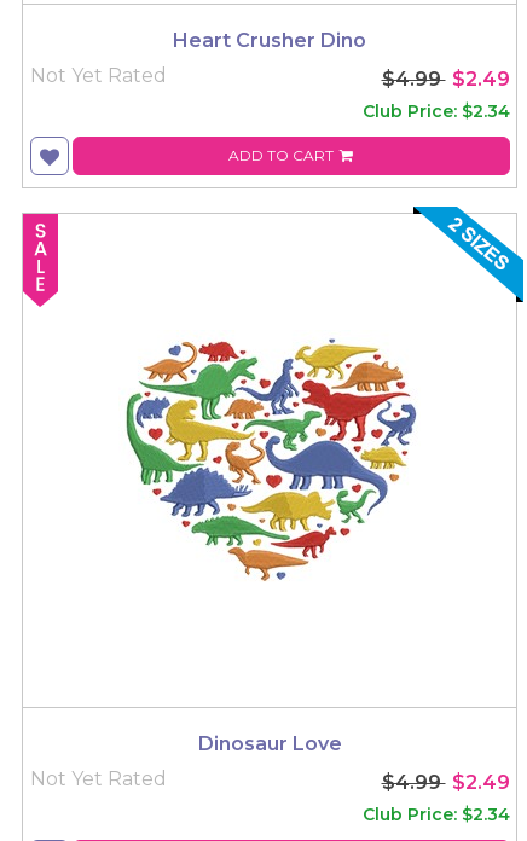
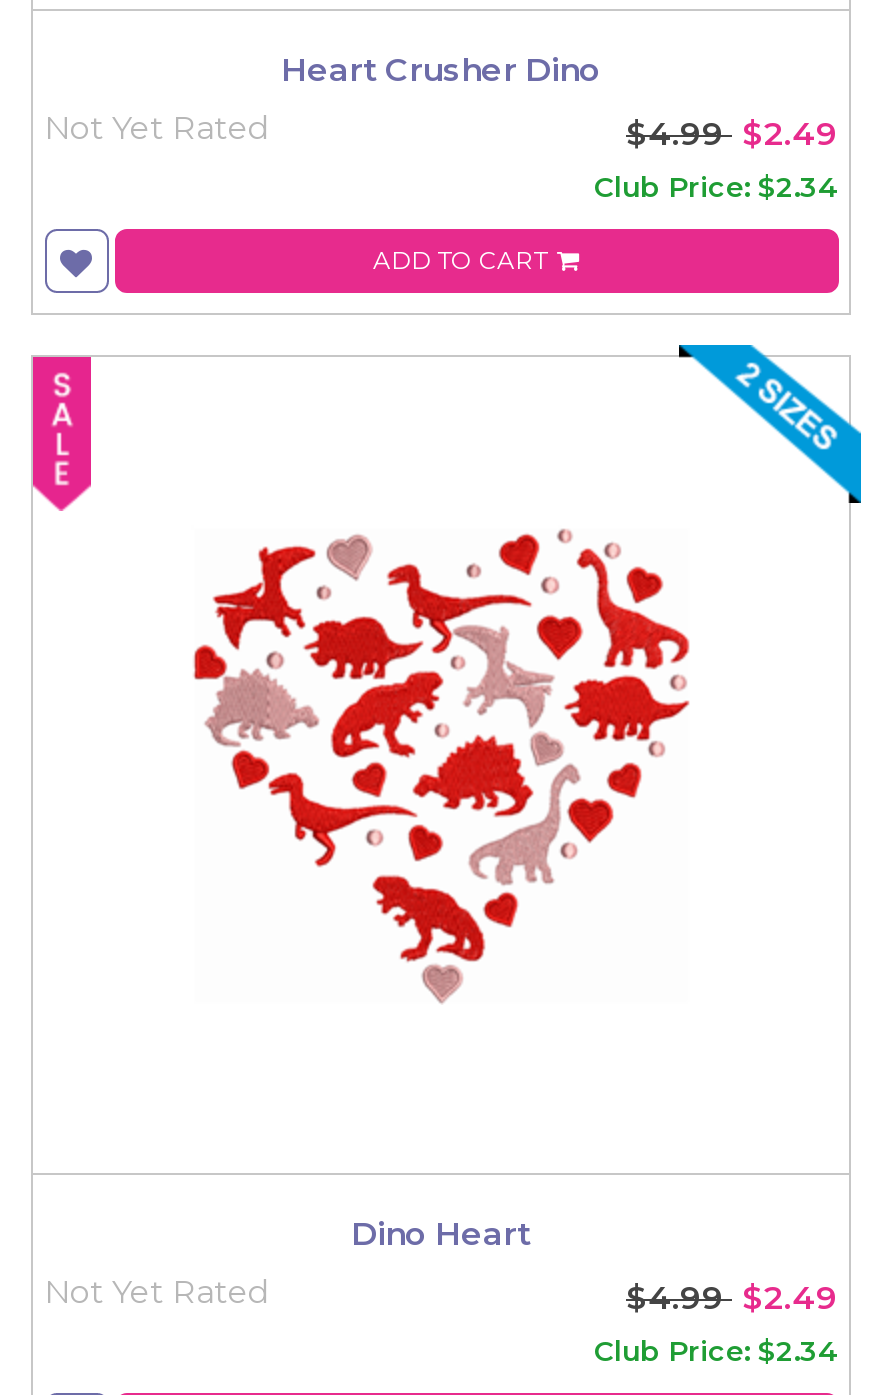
- [image]
+ [image]

- Dinosaur Love
+ Dino Heart
